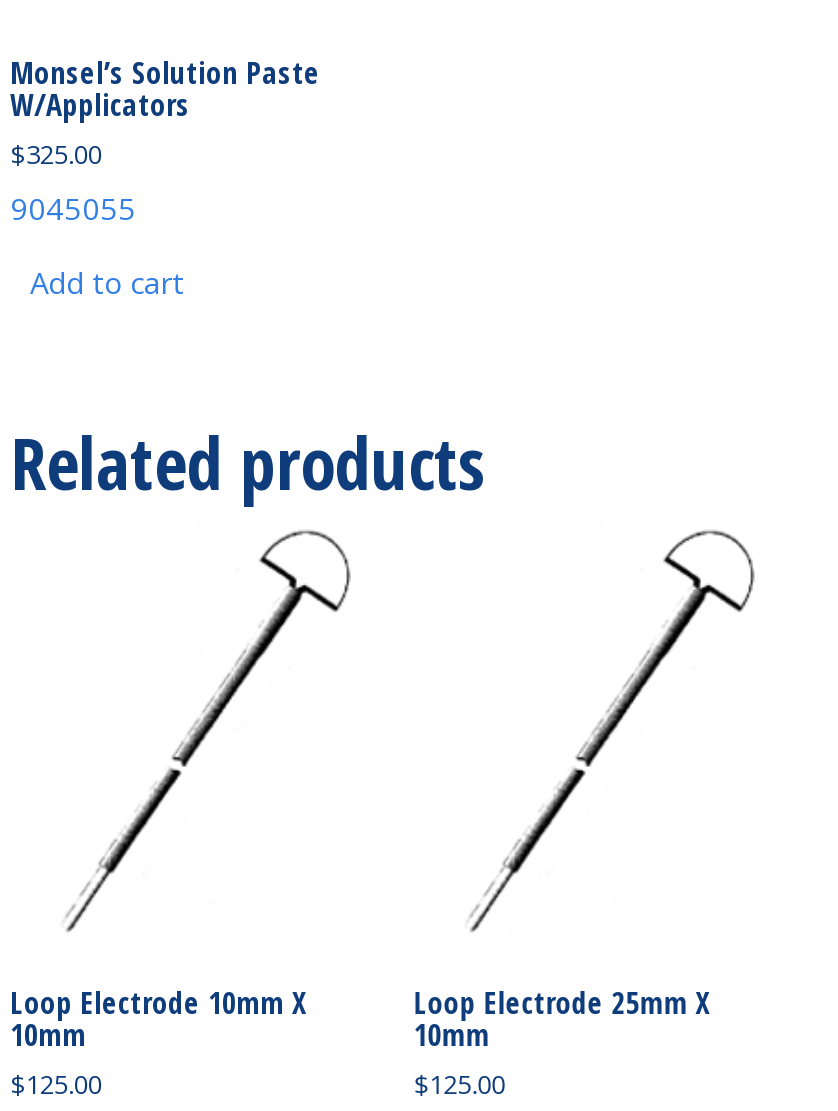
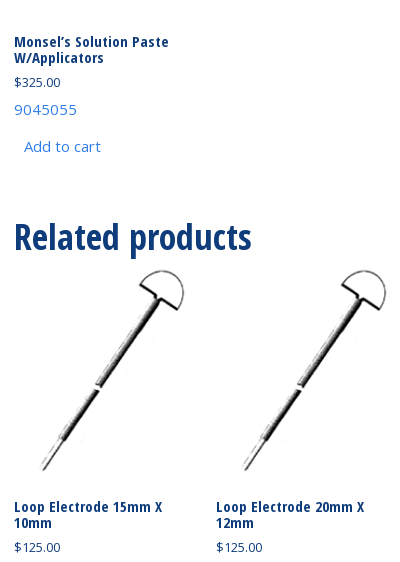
- Loop Electrode 10mm X
+ Loop Electrode 15mm X

- Loop Electrode 25mm X
- 10mm
+ Loop Electrode 20mm X
+ 12mm
